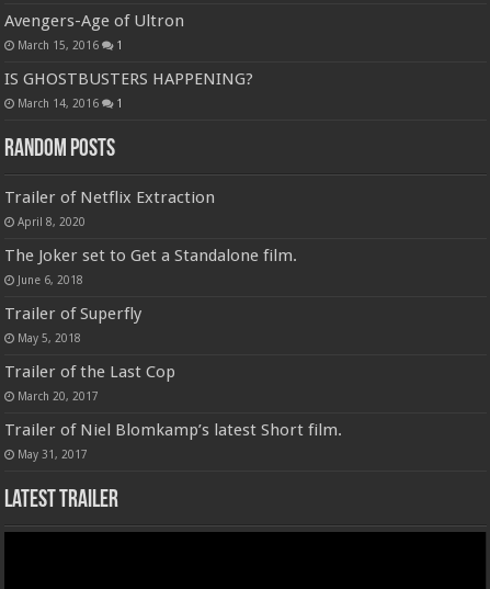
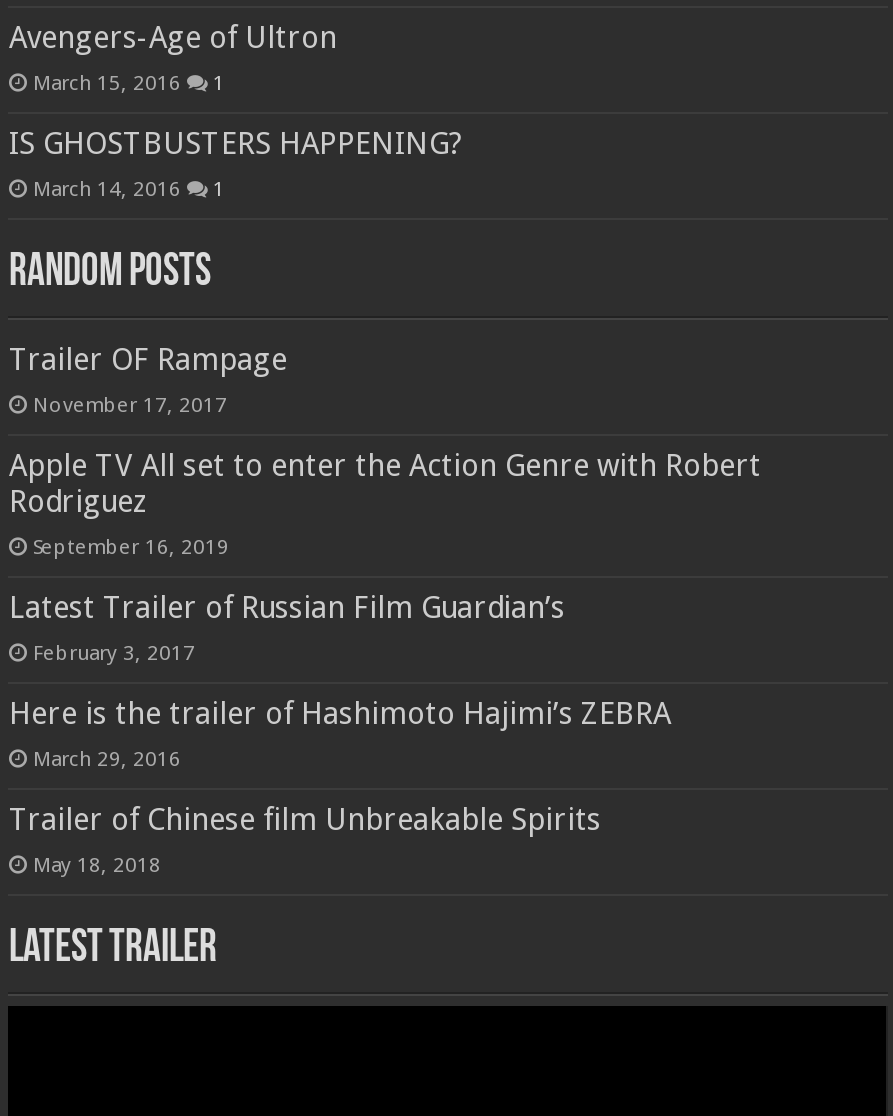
- Trailer of Netflix Extraction
- April 8, 2020
+ Trailer OF Rampage
+ November 17, 2017

- The Joker set to Get a Standalone film.
- June 6, 2018
+ Apple TV All set to enter the Action Genre with Robert
+ Rodriguez
+ September 16, 2019

- Trailer of Superfly
- May 5, 2018
+ Latest Trailer of Russian Film Guardian’s
+ February 3, 2017

- Trailer of the Last Cop
- March 20, 2017
+ Here is the trailer of Hashimoto Hajimi’s ZEBRA
+ March 29, 2016

- Trailer of Niel Blomkamp’s latest Short film.
- May 31, 2017
+ Trailer of Chinese film Unbreakable Spirits
+ May 18, 2018
